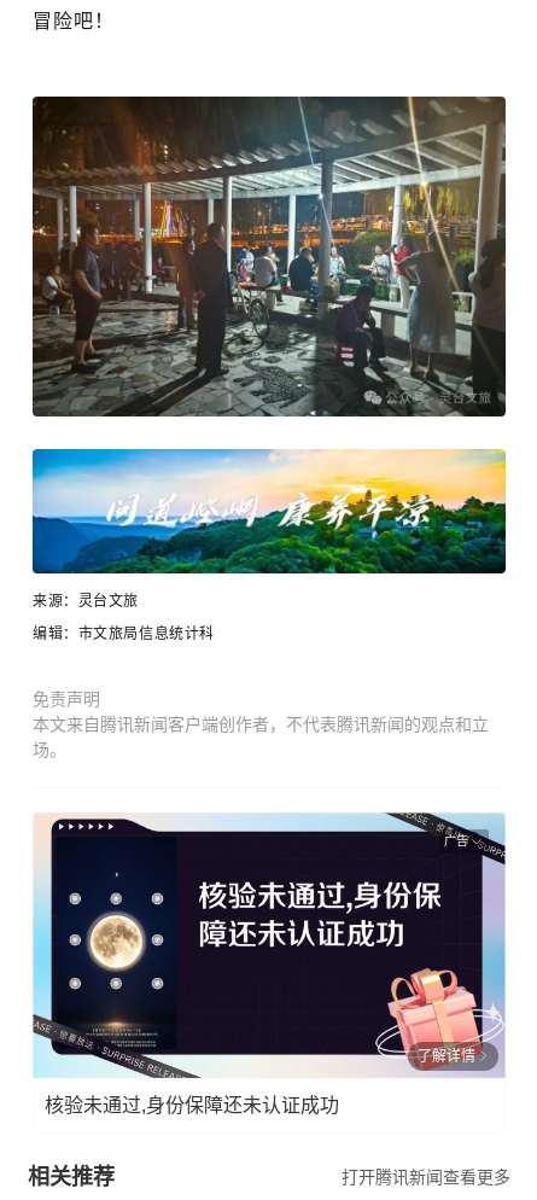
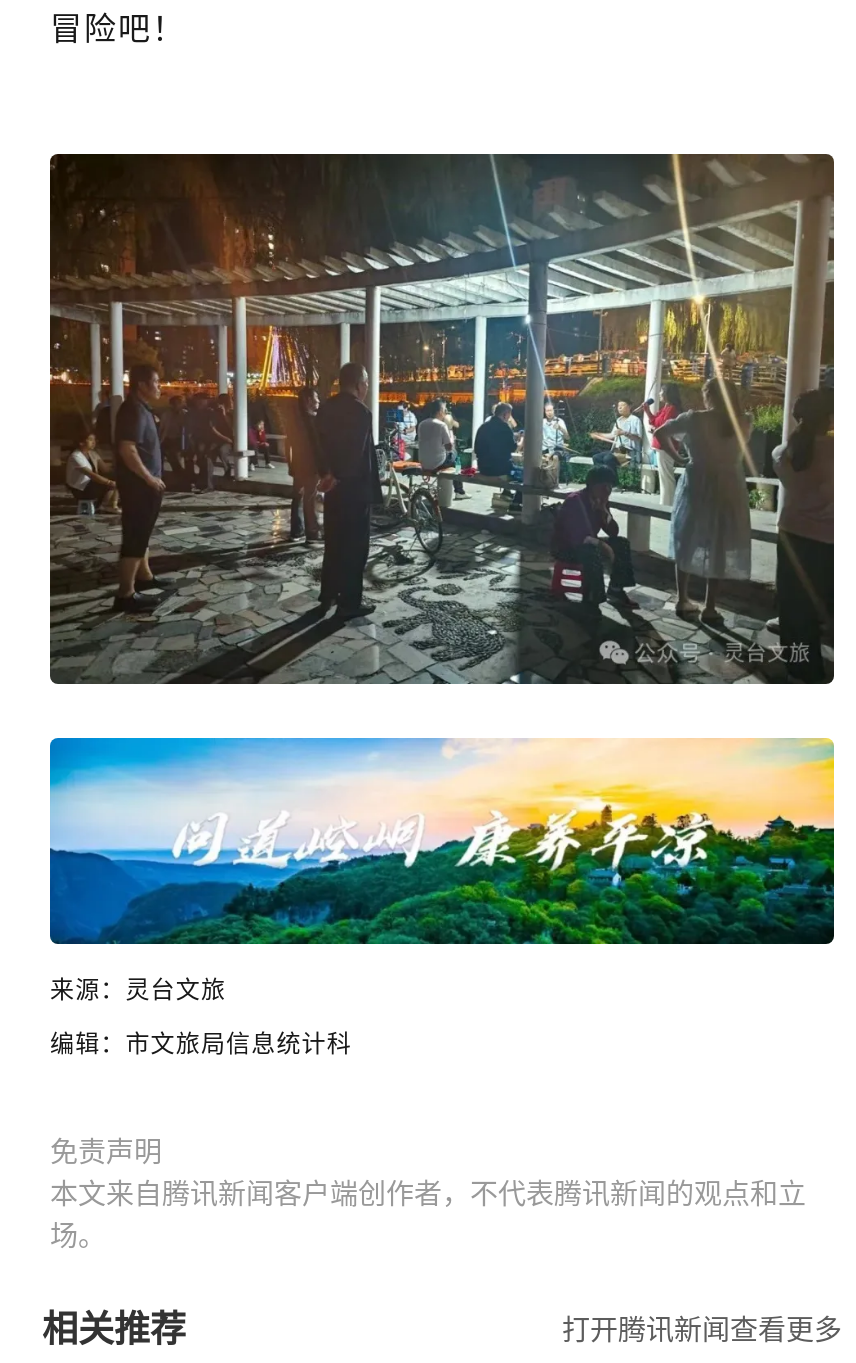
- [image]
- 广告

- 了解详情
- 核验未通过,身份保障还未认证成功
